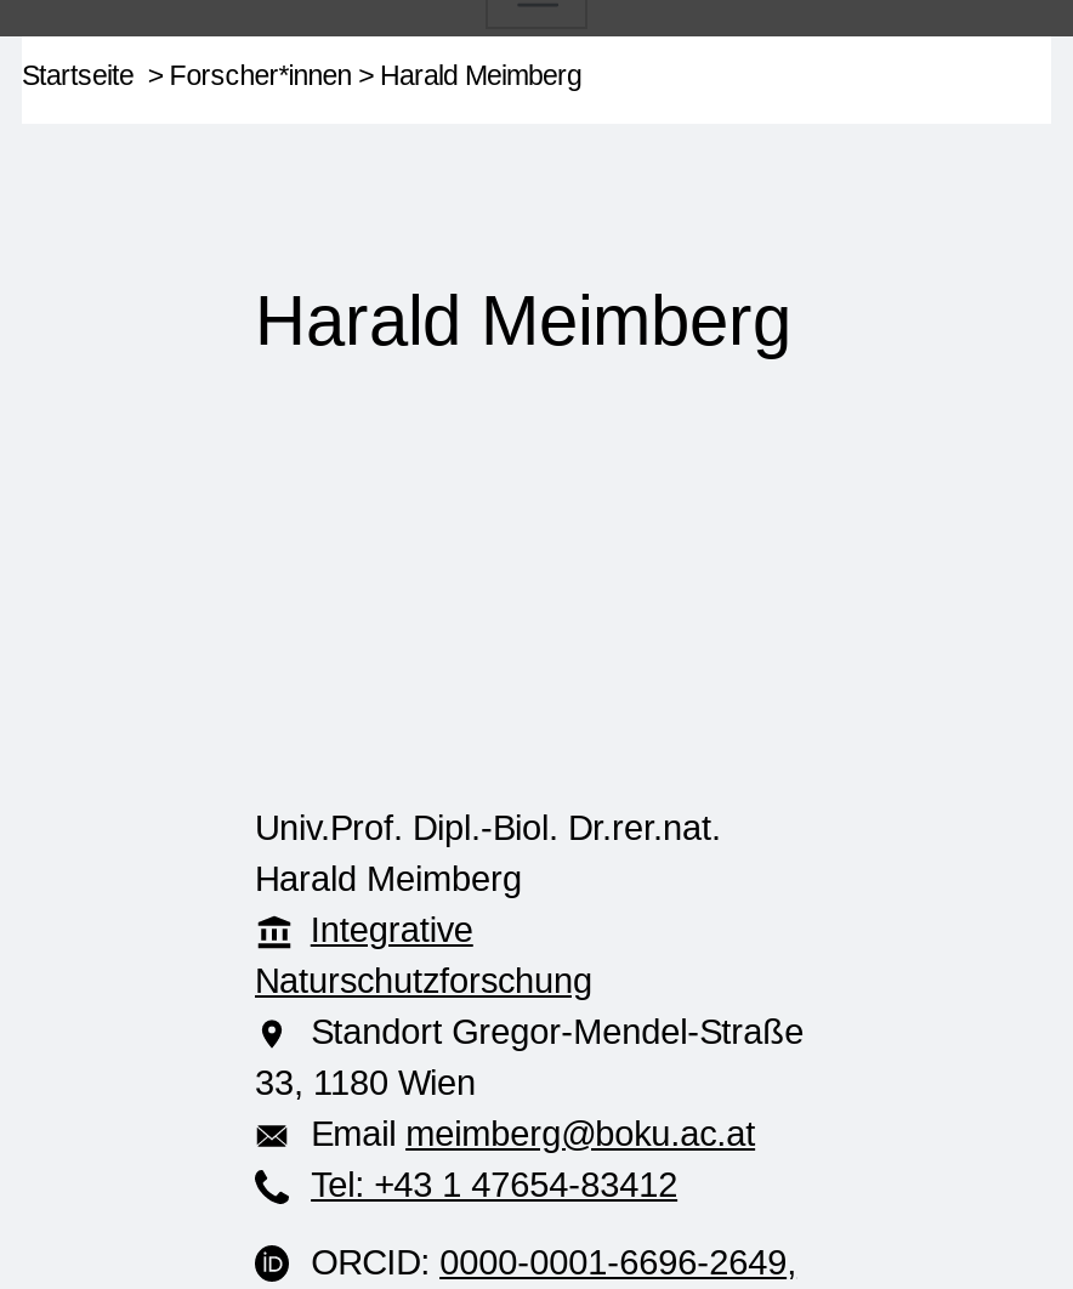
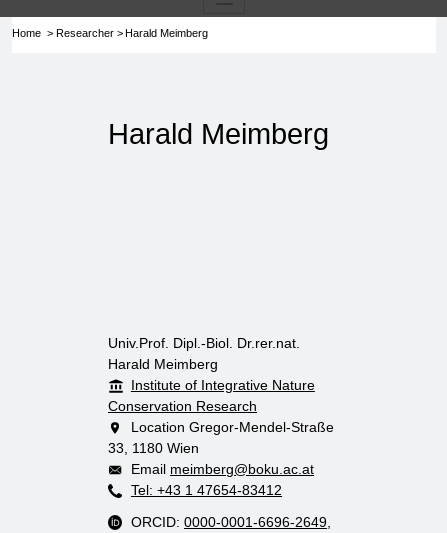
- Startseite
- Forscher*innen
+ Home
+ Researcher

- Integrative
- Naturschutzforschung
- Standort Gregor-Mendel-Straße
+ Institute of Integrative Nature
+ Conservation Research
+ Location Gregor-Mendel-Straße
